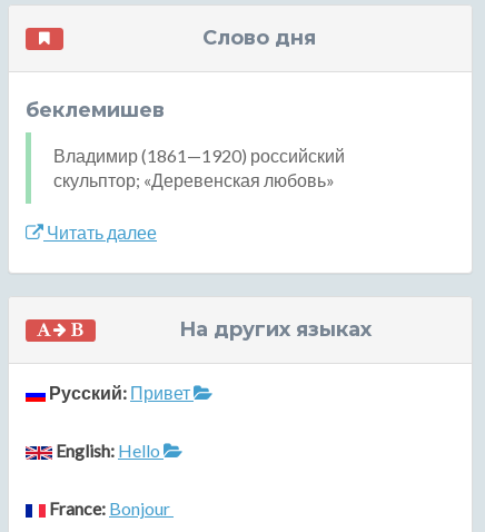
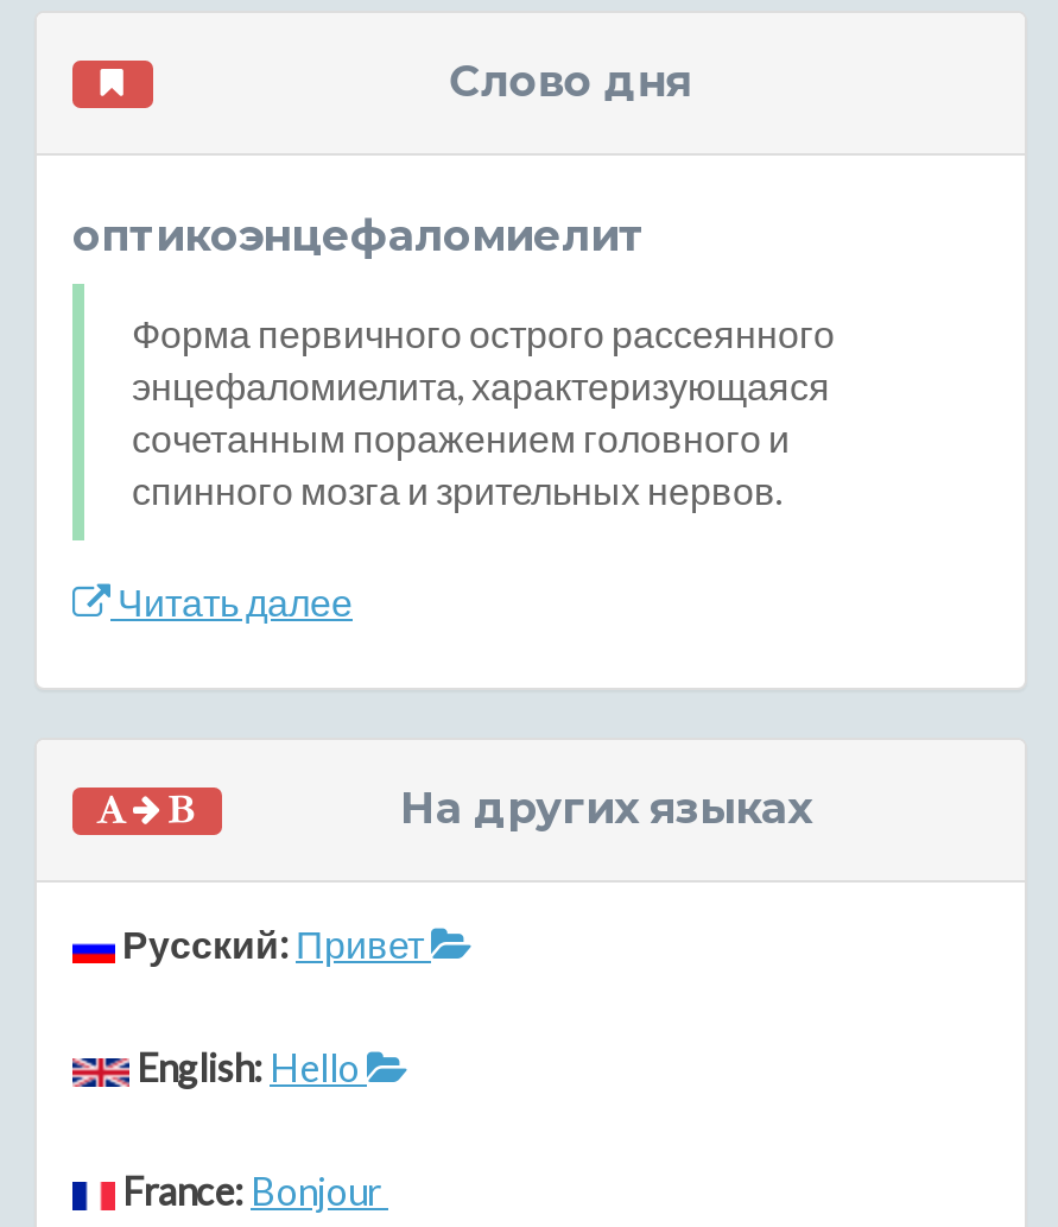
- беклемишев
+ оптикоэнцефаломиелит

- Владимир (1861—1920) российский
- скульптор; «Деревенская любовь»
+ Форма первичного острого рассеянного
+ энцефаломиелита, характеризующаяся
+ сочетанным поражением головного и
+ спинного мозга и зрительных нервов.
